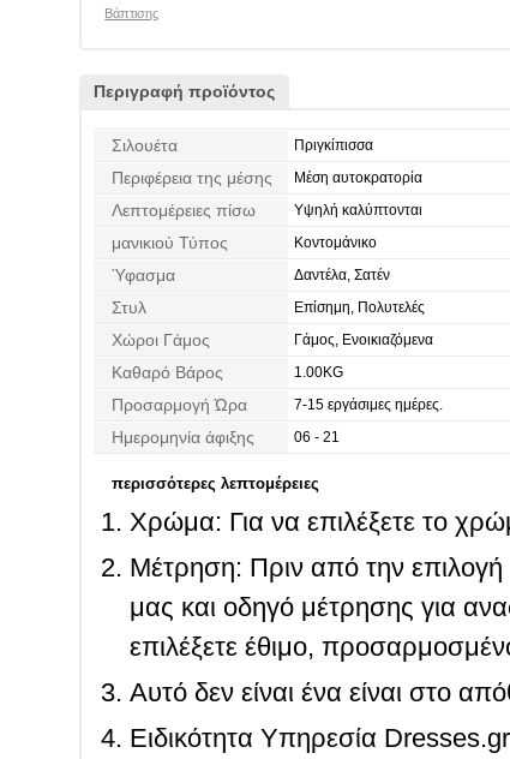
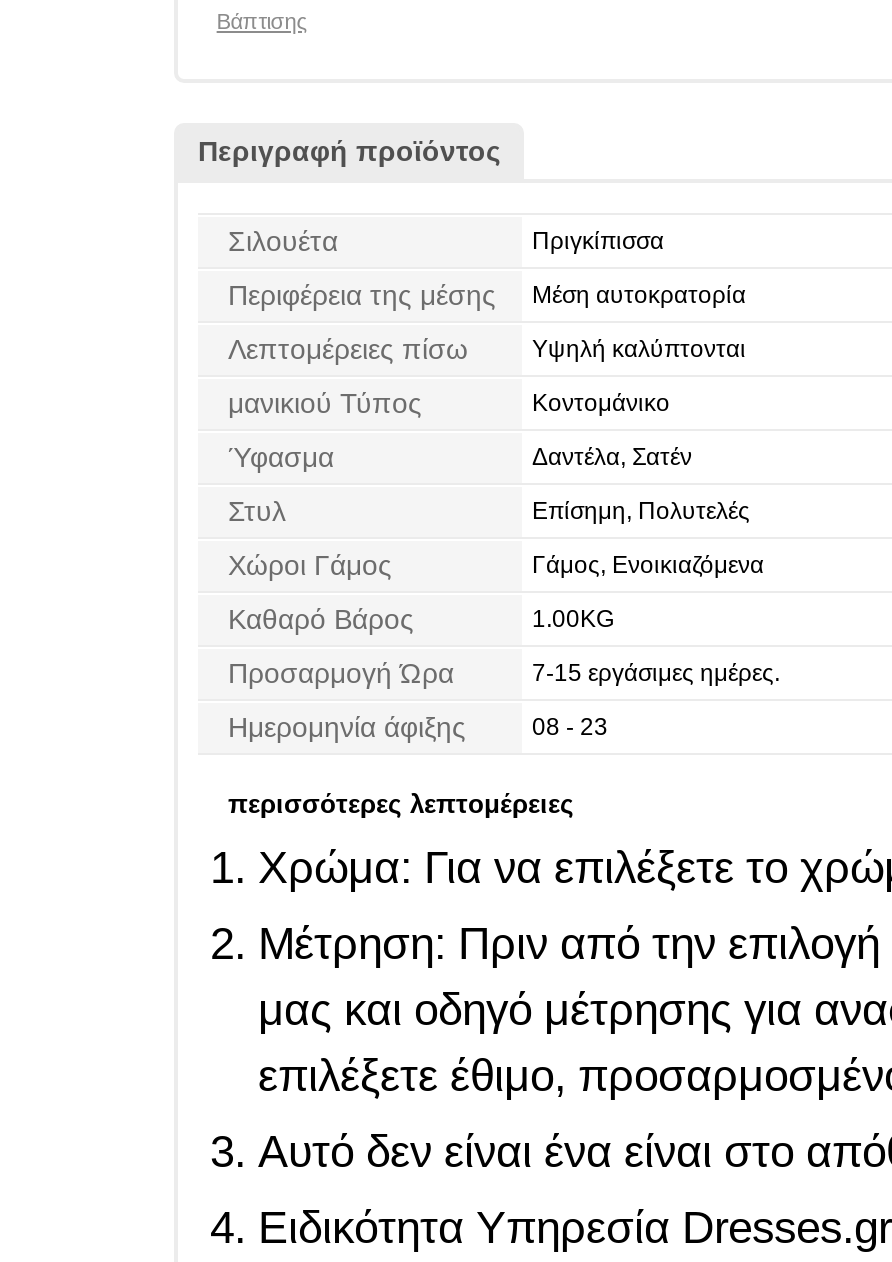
- 06 - 21
+ 08 - 23
